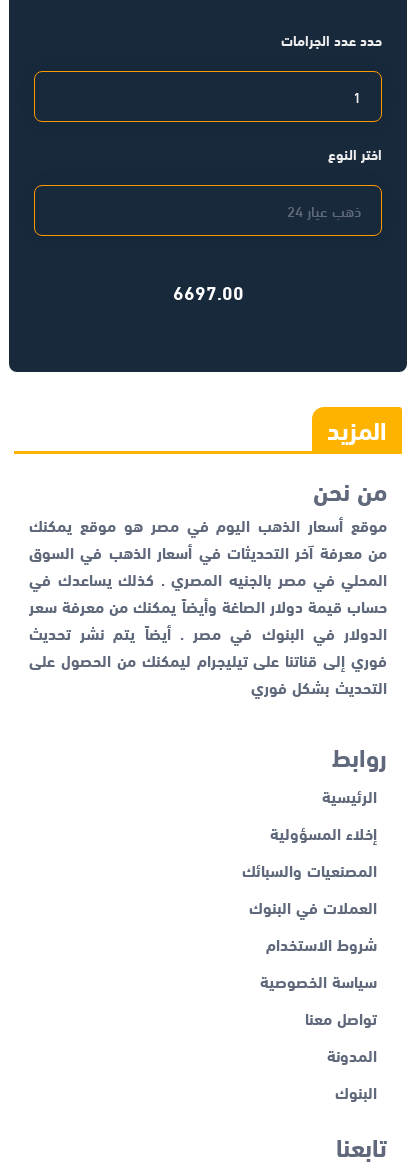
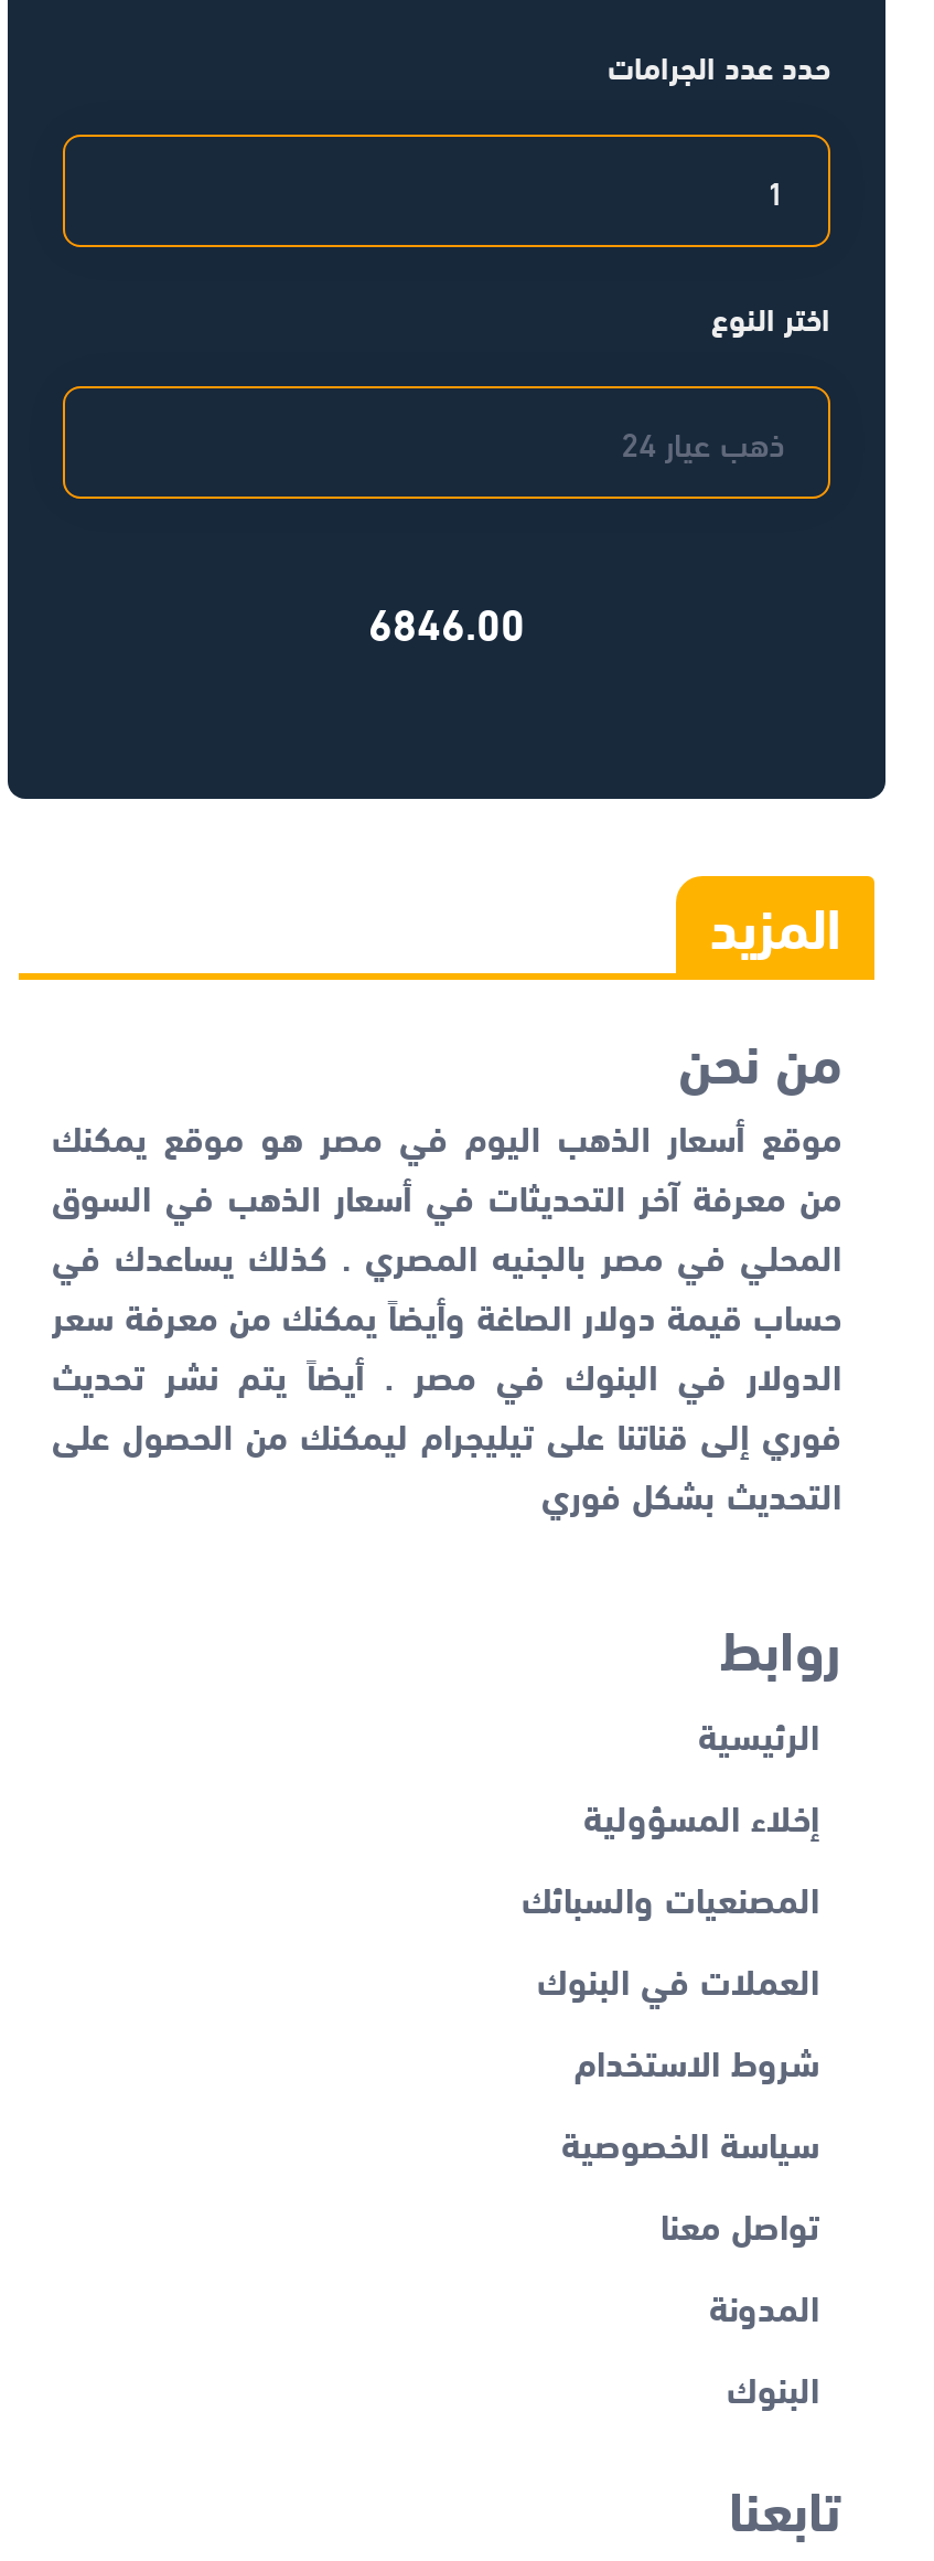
- 6697.00
+ 6846.00
